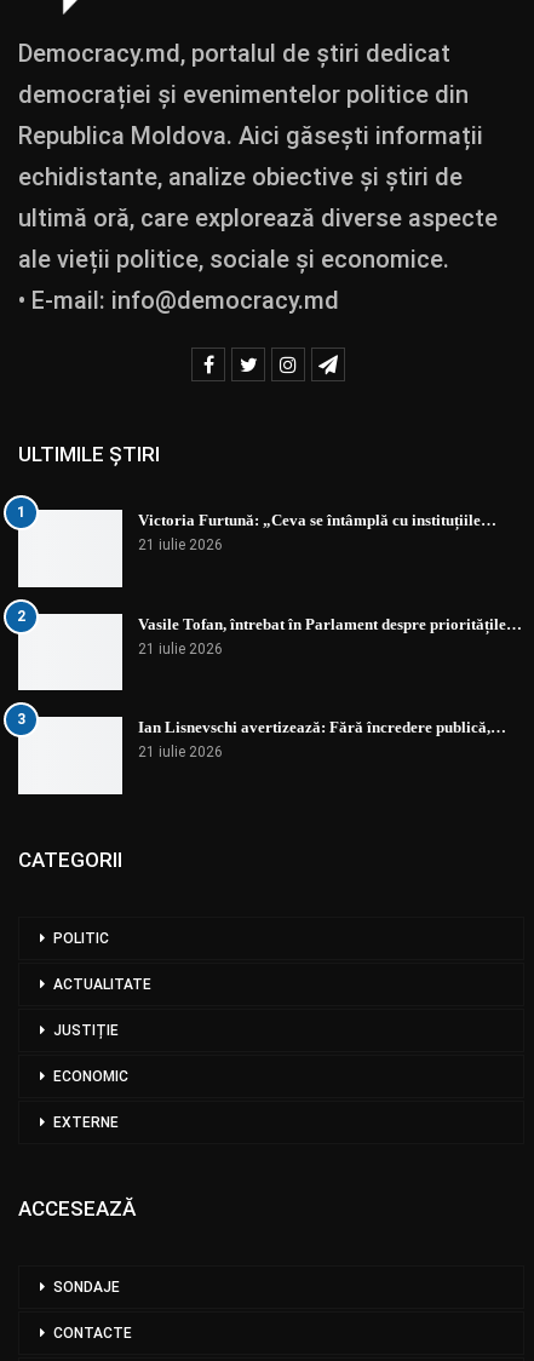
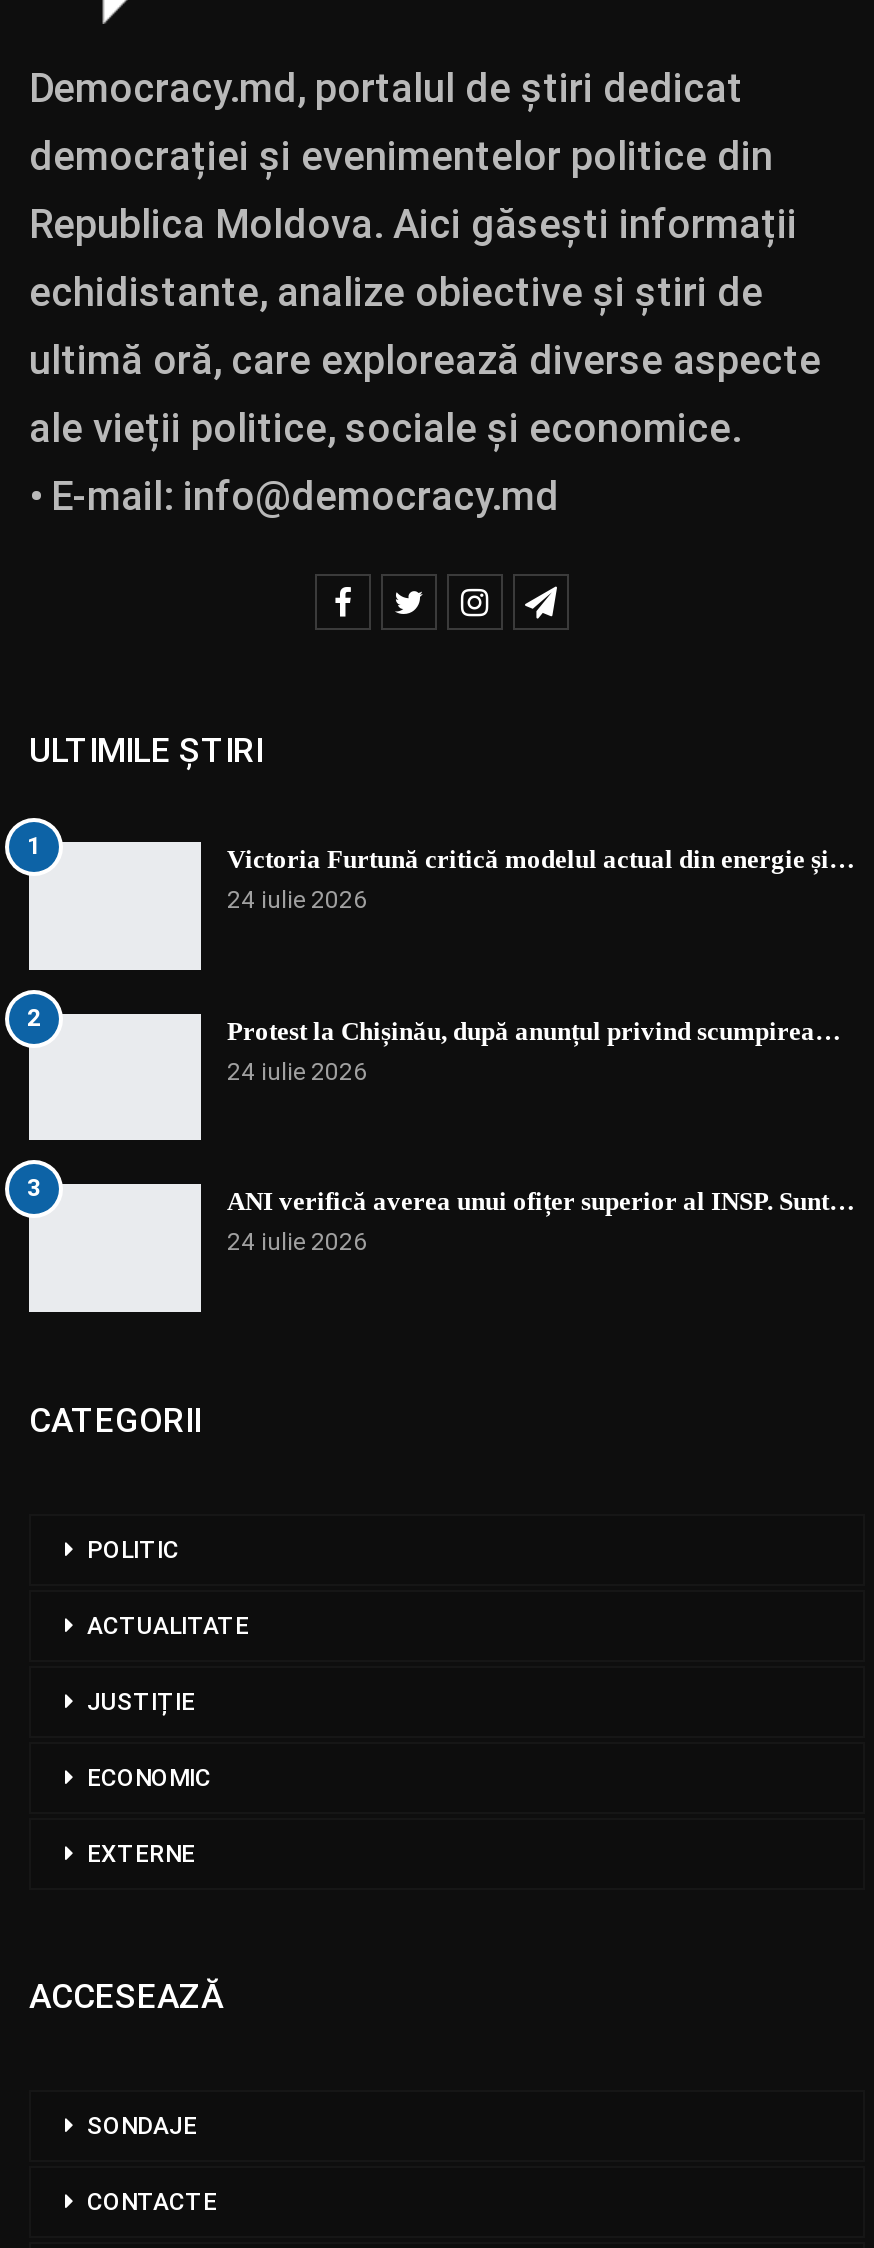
- Victoria Furtună: „Ceva se întâmplă cu instituțiile…
- 21 iulie 2026
+ Victoria Furtună critică modelul actual din energie și…
+ 24 iulie 2026

- Vasile Tofan, întrebat în Parlament despre prioritățile…
- 21 iulie 2026
+ Protest la Chișinău, după anunțul privind scumpirea…
+ 24 iulie 2026

- Ian Lisnevschi avertizează: Fără încredere publică,…
- 21 iulie 2026
+ ANI verifică averea unui ofițer superior al INSP. Sunt…
+ 24 iulie 2026
